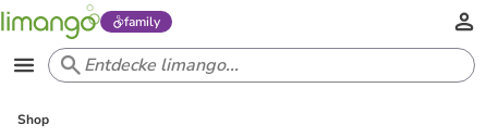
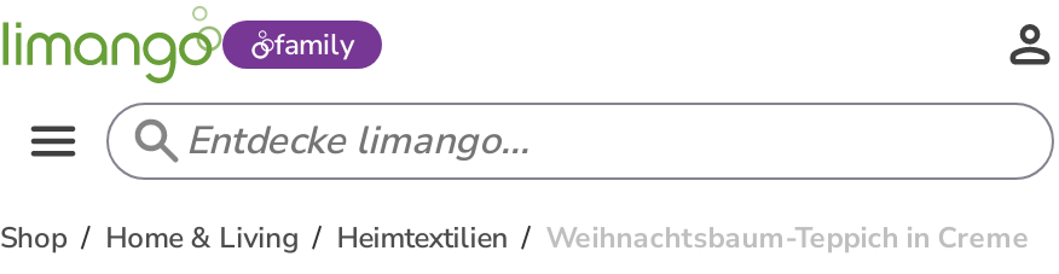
+ Home & Living
+ Heimtextilien
+ Weihnachtsbaum-Teppich in Creme
